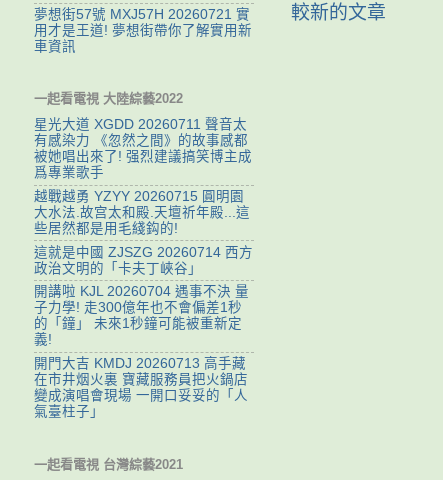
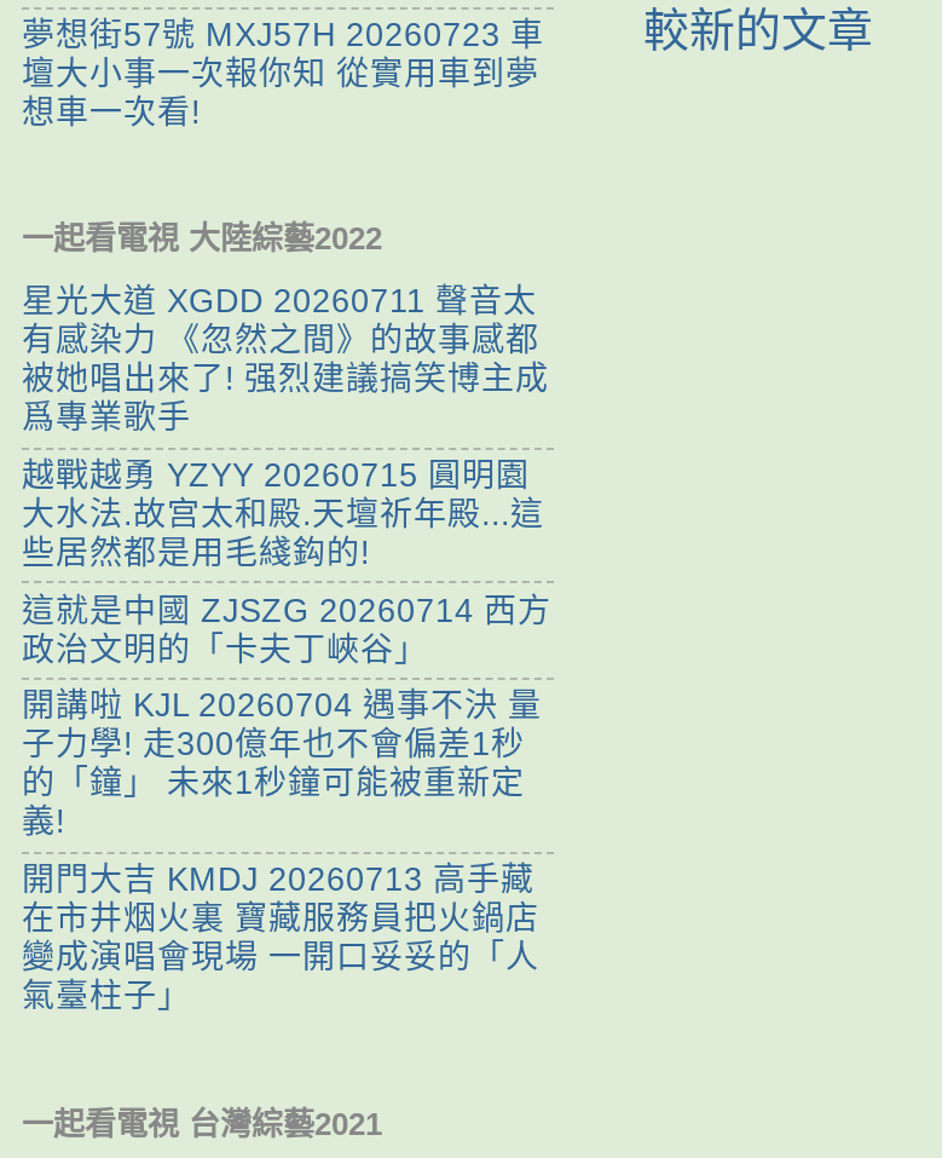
- 夢想街57號 MXJ57H 20260721 實
- 用才是王道! 夢想街帶你了解實用新
- 車資訊
+ 夢想街57號 MXJ57H 20260723 車
+ 壇大小事一次報你知 從實用車到夢
+ 想車一次看!
